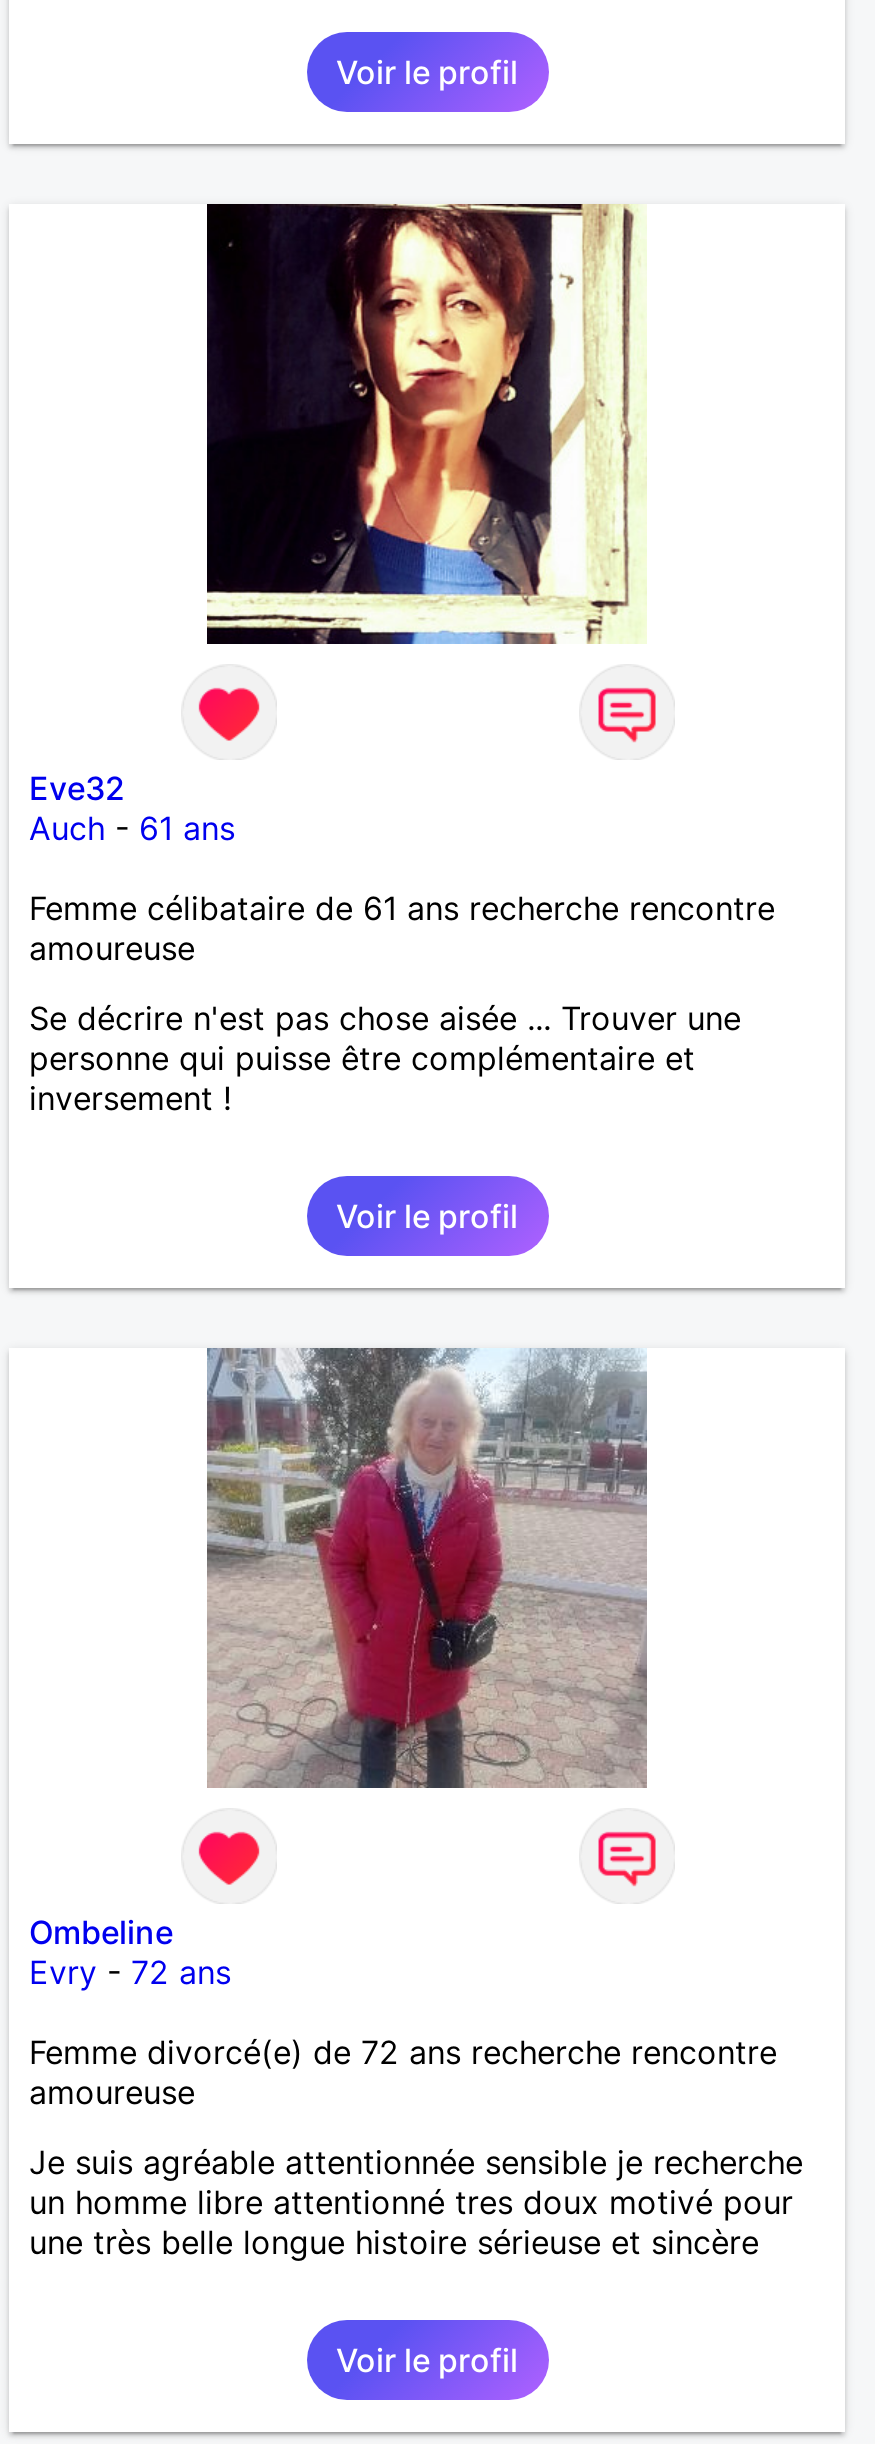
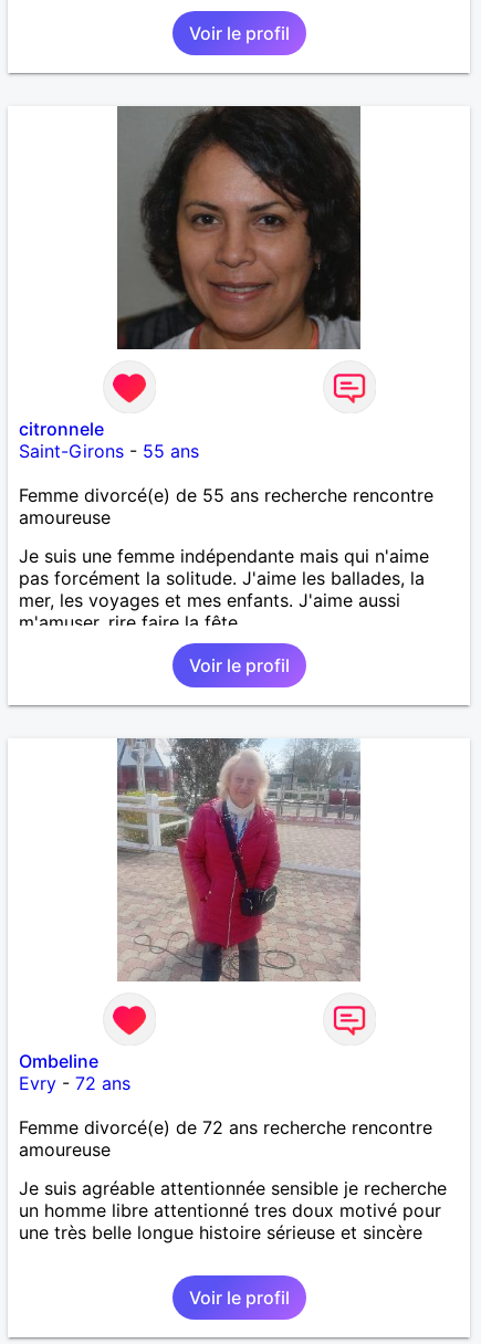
- [image]
+ [image]

- Eve32
- Auch - 61 ans
+ citronnele
+ Saint-Girons - 55 ans

- Femme célibataire de 61 ans recherche rencontre
+ Femme divorcé(e) de 55 ans recherche rencontre

- Se décrire n'est pas chose aisée ... Trouver une
- personne qui puisse être complémentaire et
- inversement !
+ Je suis une femme indépendante mais qui n'aime
+ pas forcément la solitude. J'aime les ballades, la
+ mer, les voyages et mes enfants. J'aime aussi
+ m'amuser, rire faire la fête.
